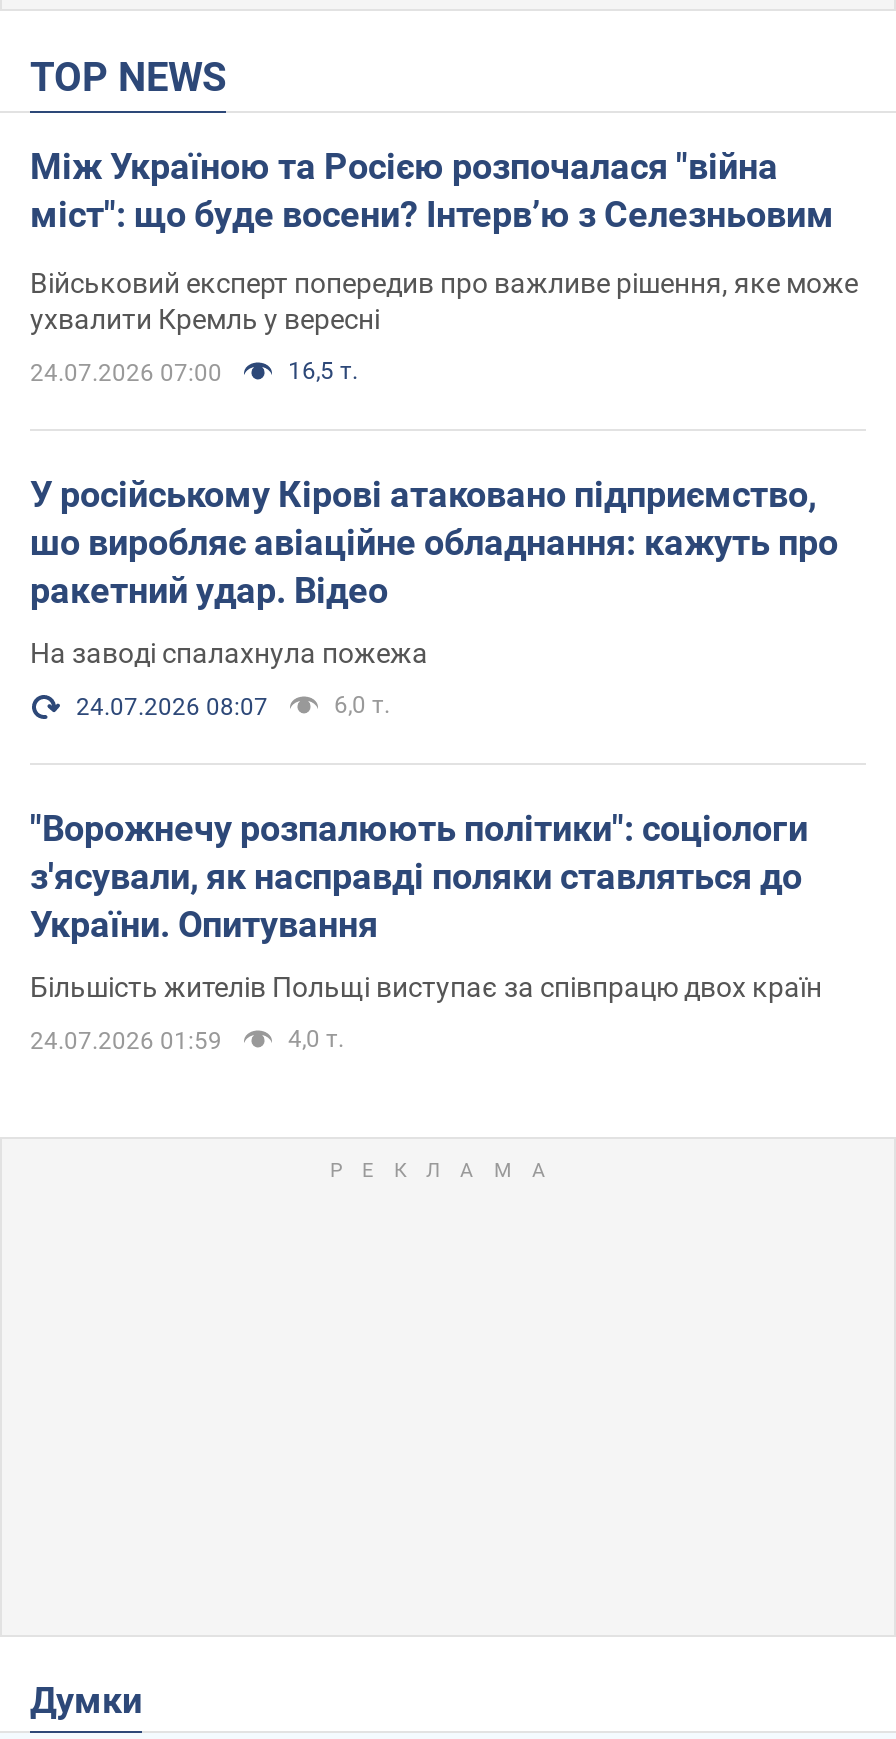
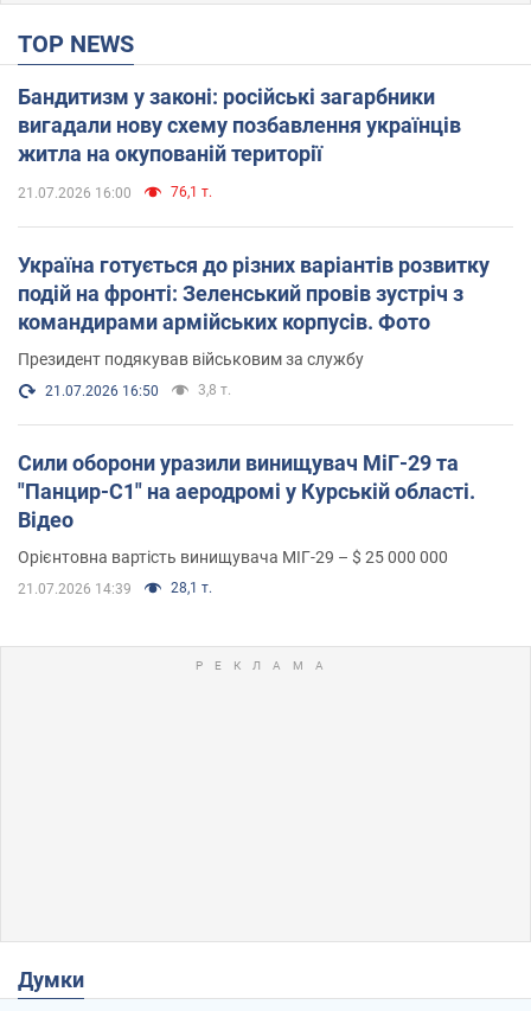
- Між Україною та Росією розпочалася "війна
- міст": що буде восени? Інтерв’ю з Селезньовим
- Військовий експерт попередив про важливе рішення, яке може
- ухвалити Кремль у вересні
- 24.07.2026 07:00
- 16,5 т.
- У російському Кірові атаковано підприємство,
- шо виробляє авіаційне обладнання: кажуть про
- ракетний удар. Відео
- На заводі спалахнула пожежа
- 24.07.2026 08:07
- 6,0 т.
- "Ворожнечу розпалюють політики": соціологи
- з'ясували, як насправді поляки ставляться до
- України. Опитування
- Більшість жителів Польщі виступає за співпрацю двох країн
- 24.07.2026 01:59
- 4,0 т.
+ Бандитизм у законі: російські загарбники
+ вигадали нову схему позбавлення українців
+ житла на окупованій території
+ 21.07.2026 16:00
+ 76,1 т.
+ Україна готується до різних варіантів розвитку
+ подій на фронті: Зеленський провів зустріч з
+ командирами армійських корпусів. Фото
+ Президент подякував військовим за службу
+ 21.07.2026 16:50
+ 3,8 т.
+ Сили оборони уразили винищувач МіГ-29 та
+ "Панцир-С1" на аеродромі у Курській області.
+ Відео
+ Орієнтовна вартість винищувача МІГ-29 – $ 25 000 000
+ 21.07.2026 14:39
+ 28,1 т.
